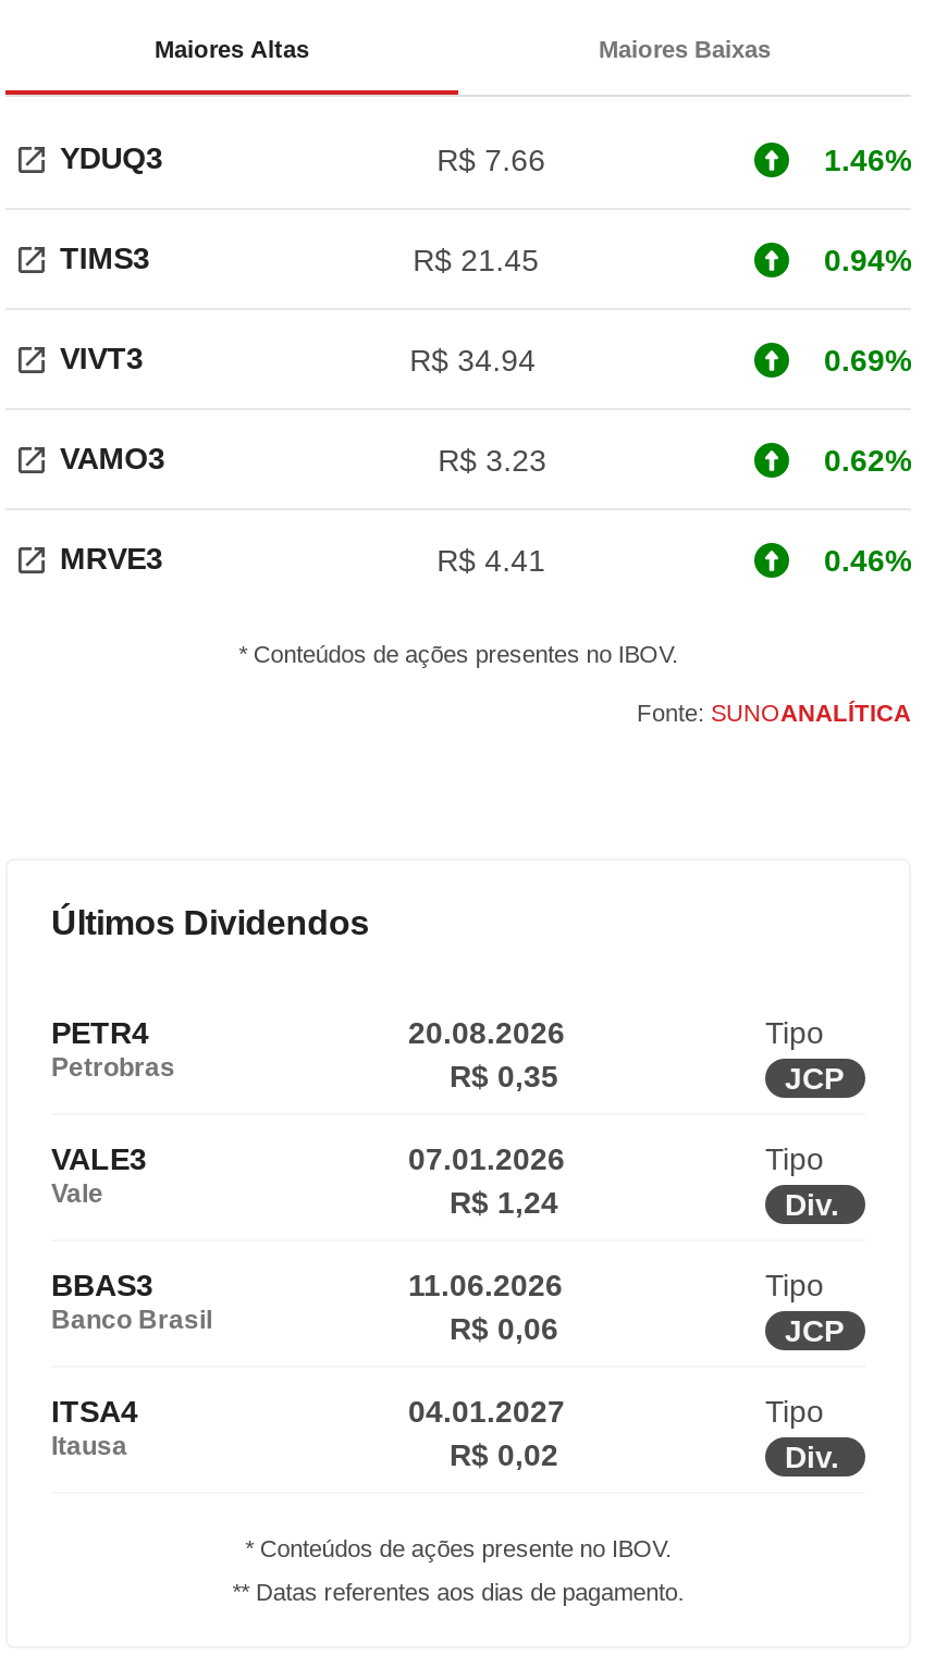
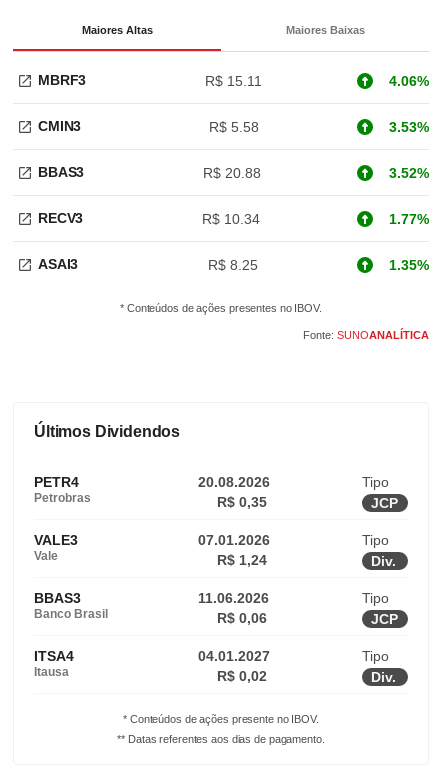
- YDUQ3
- R$ 7.66
- 1.46%
+ MBRF3
+ R$ 15.11
+ 4.06%

- TIMS3
- R$ 21.45
- 0.94%
+ CMIN3
+ R$ 5.58
+ 3.53%

- VIVT3
- R$ 34.94
- 0.69%
+ BBAS3
+ R$ 20.88
+ 3.52%

- VAMO3
- R$ 3.23
- 0.62%
+ RECV3
+ R$ 10.34
+ 1.77%

- MRVE3
- R$ 4.41
- 0.46%
+ ASAI3
+ R$ 8.25
+ 1.35%
